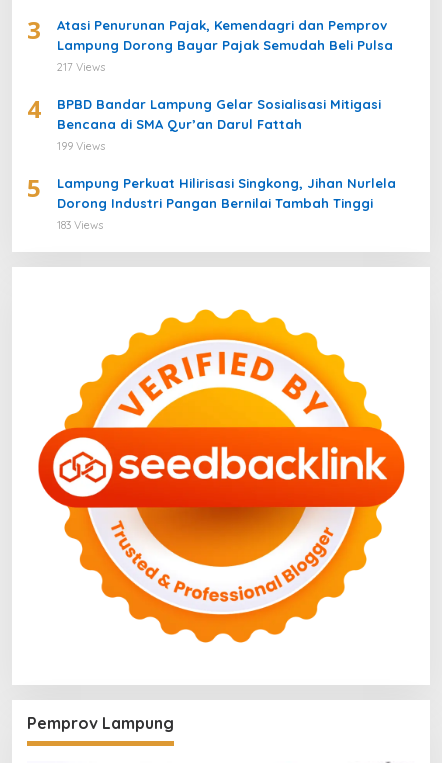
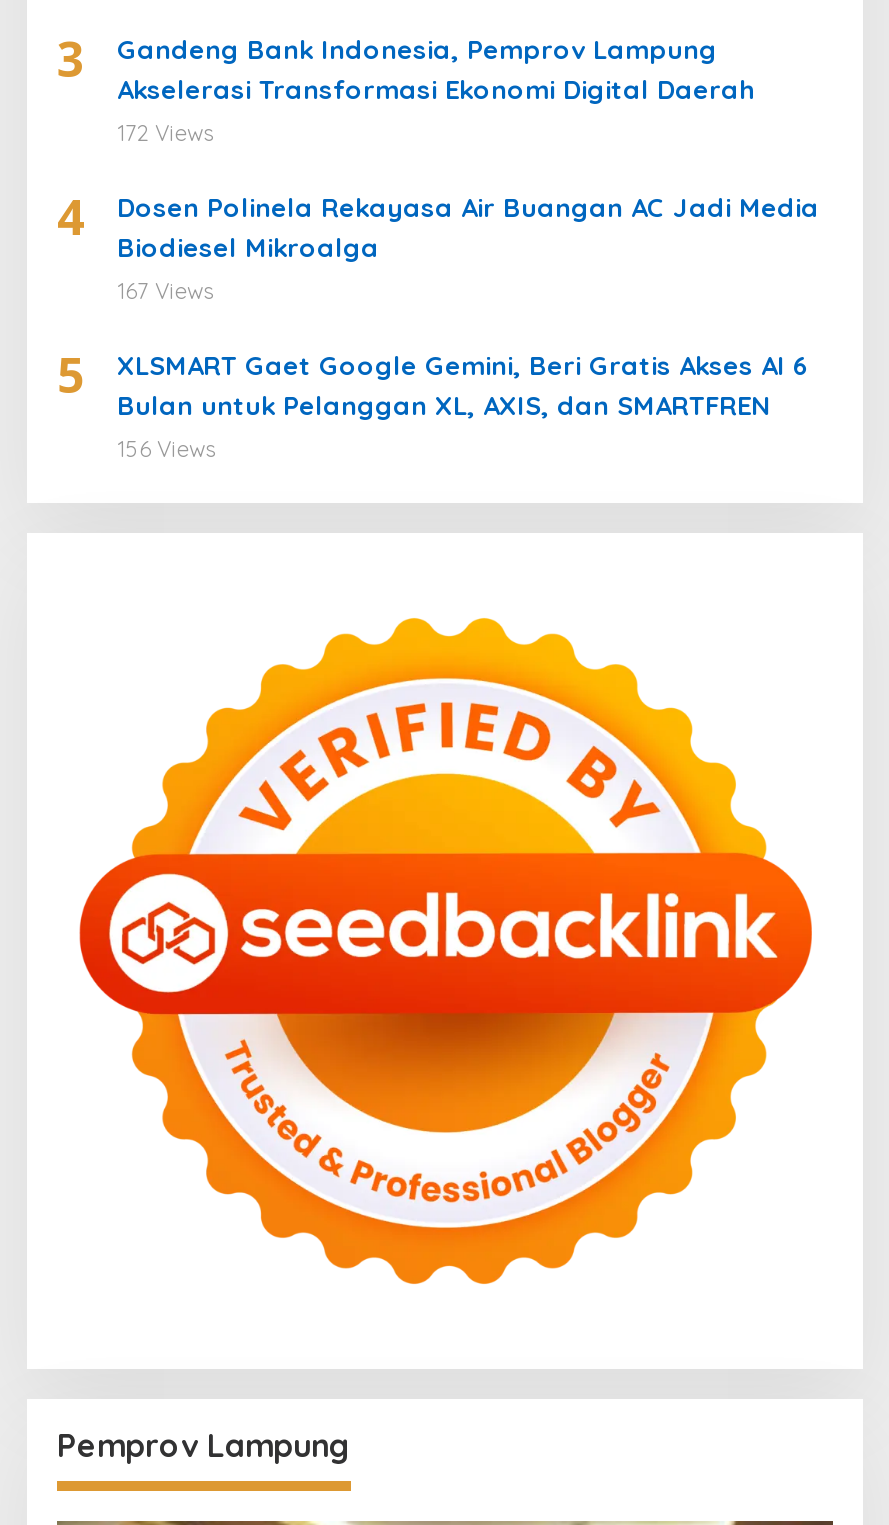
- Atasi Penurunan Pajak, Kemendagri dan Pemprov
- Lampung Dorong Bayar Pajak Semudah Beli Pulsa
- 217 Views
+ Gandeng Bank Indonesia, Pemprov Lampung
+ Akselerasi Transformasi Ekonomi Digital Daerah
+ 172 Views

- BPBD Bandar Lampung Gelar Sosialisasi Mitigasi
- Bencana di SMA Qur’an Darul Fattah
- 199 Views
+ Dosen Polinela Rekayasa Air Buangan AC Jadi Media
+ Biodiesel Mikroalga
+ 167 Views

- Lampung Perkuat Hilirisasi Singkong, Jihan Nurlela
- Dorong Industri Pangan Bernilai Tambah Tinggi
- 183 Views
+ XLSMART Gaet Google Gemini, Beri Gratis Akses AI 6
+ Bulan untuk Pelanggan XL, AXIS, dan SMARTFREN
+ 156 Views
